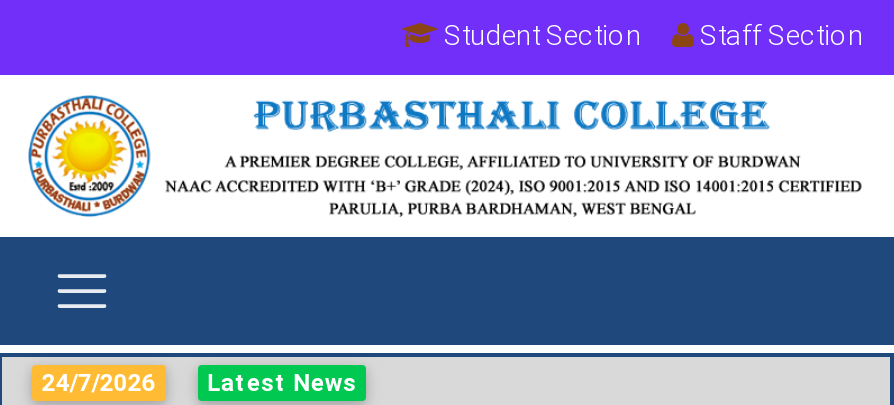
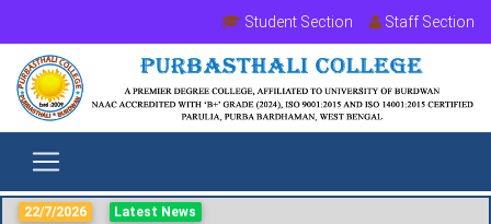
- 24/7/2026 Latest News
+ 22/7/2026 Latest News
